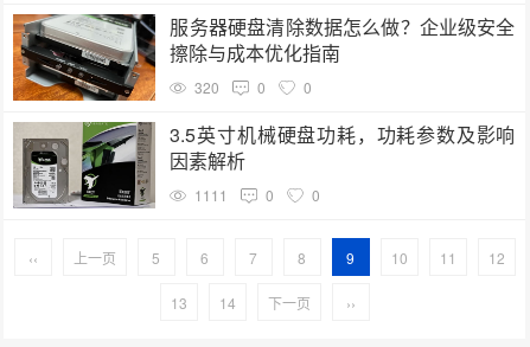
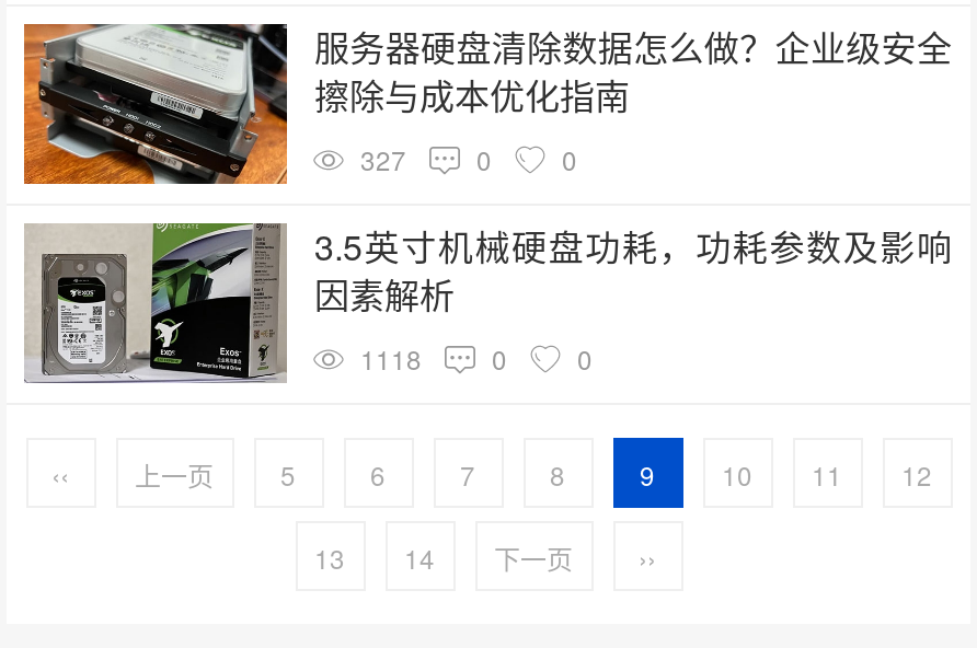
- 320 0 0
+ 327 0 0

- 1111 0 0
+ 1118 0 0
